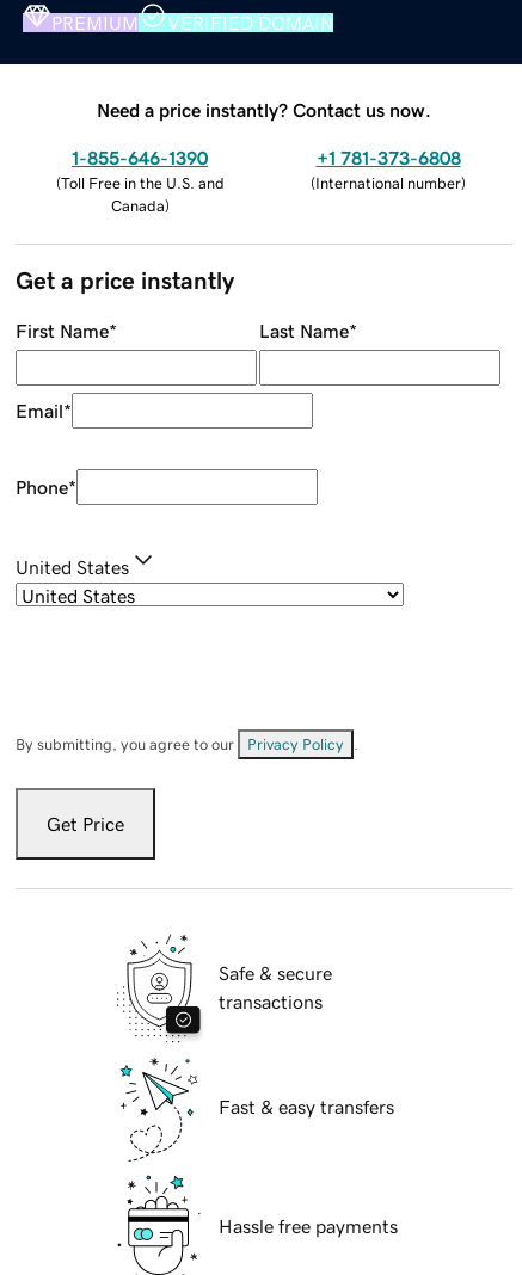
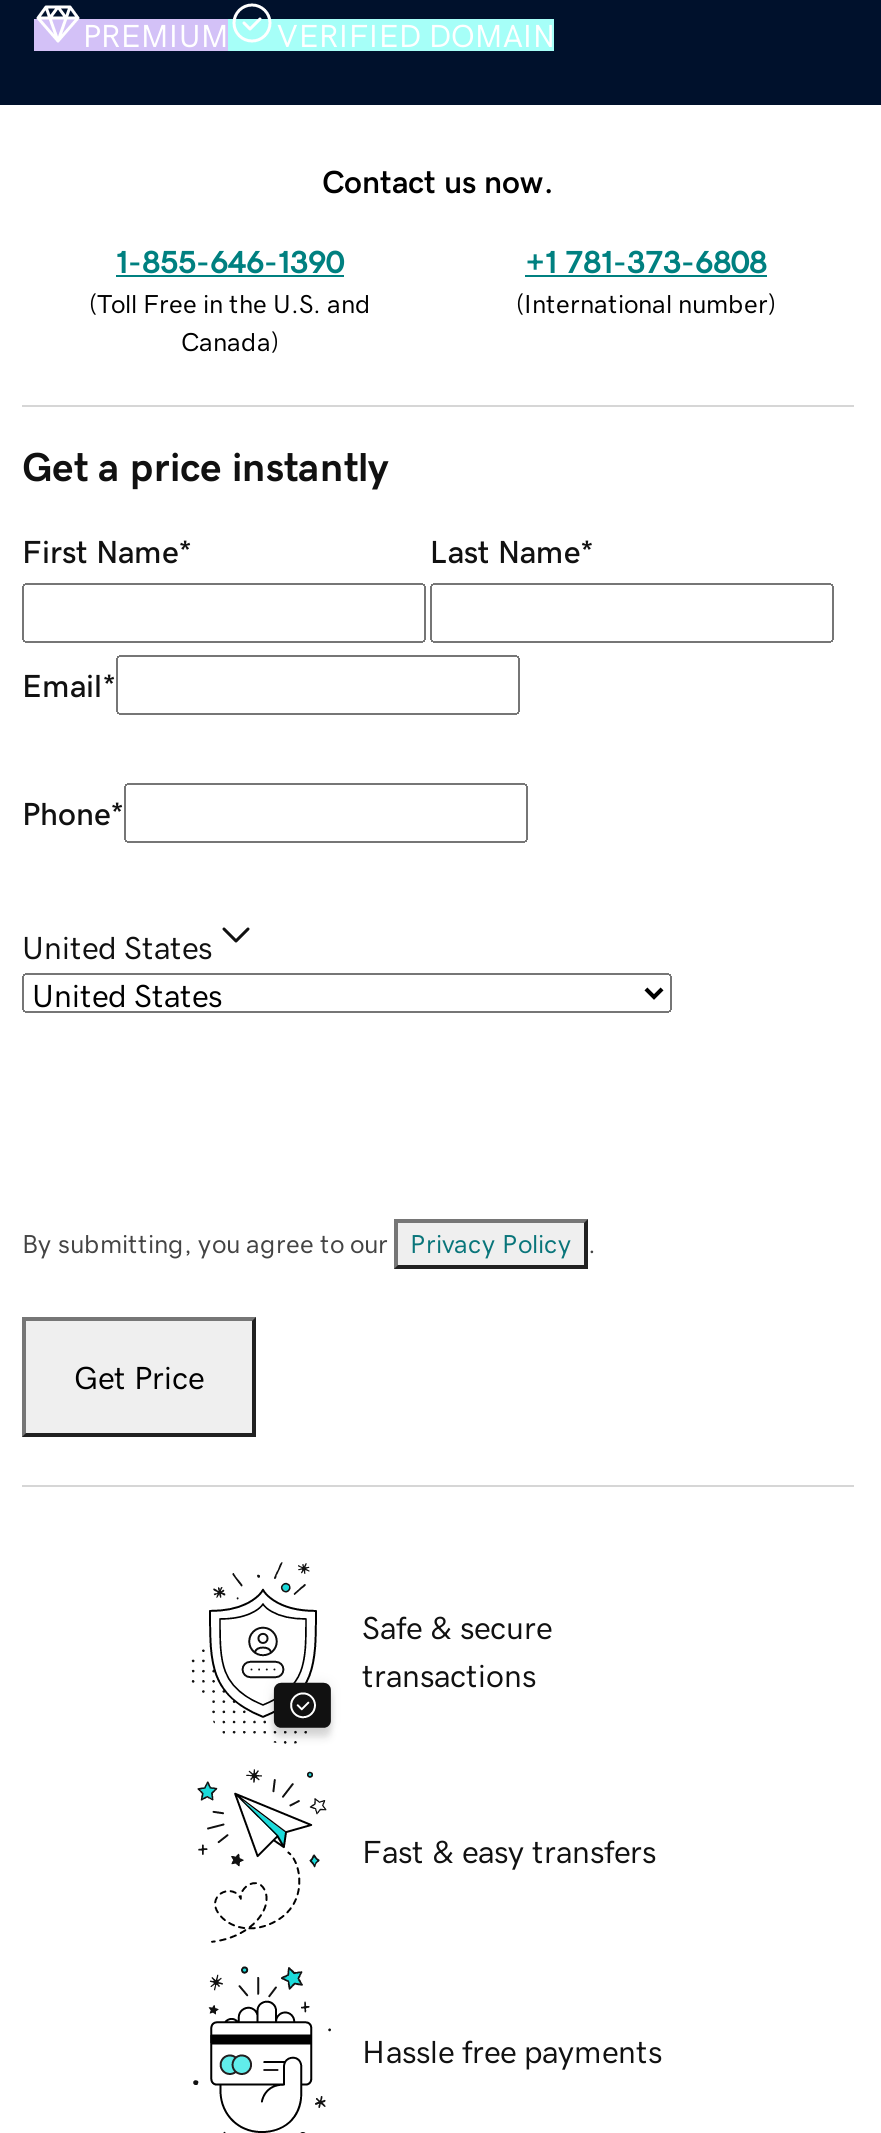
- Need a price instantly? Contact us now.
+ Contact us now.
